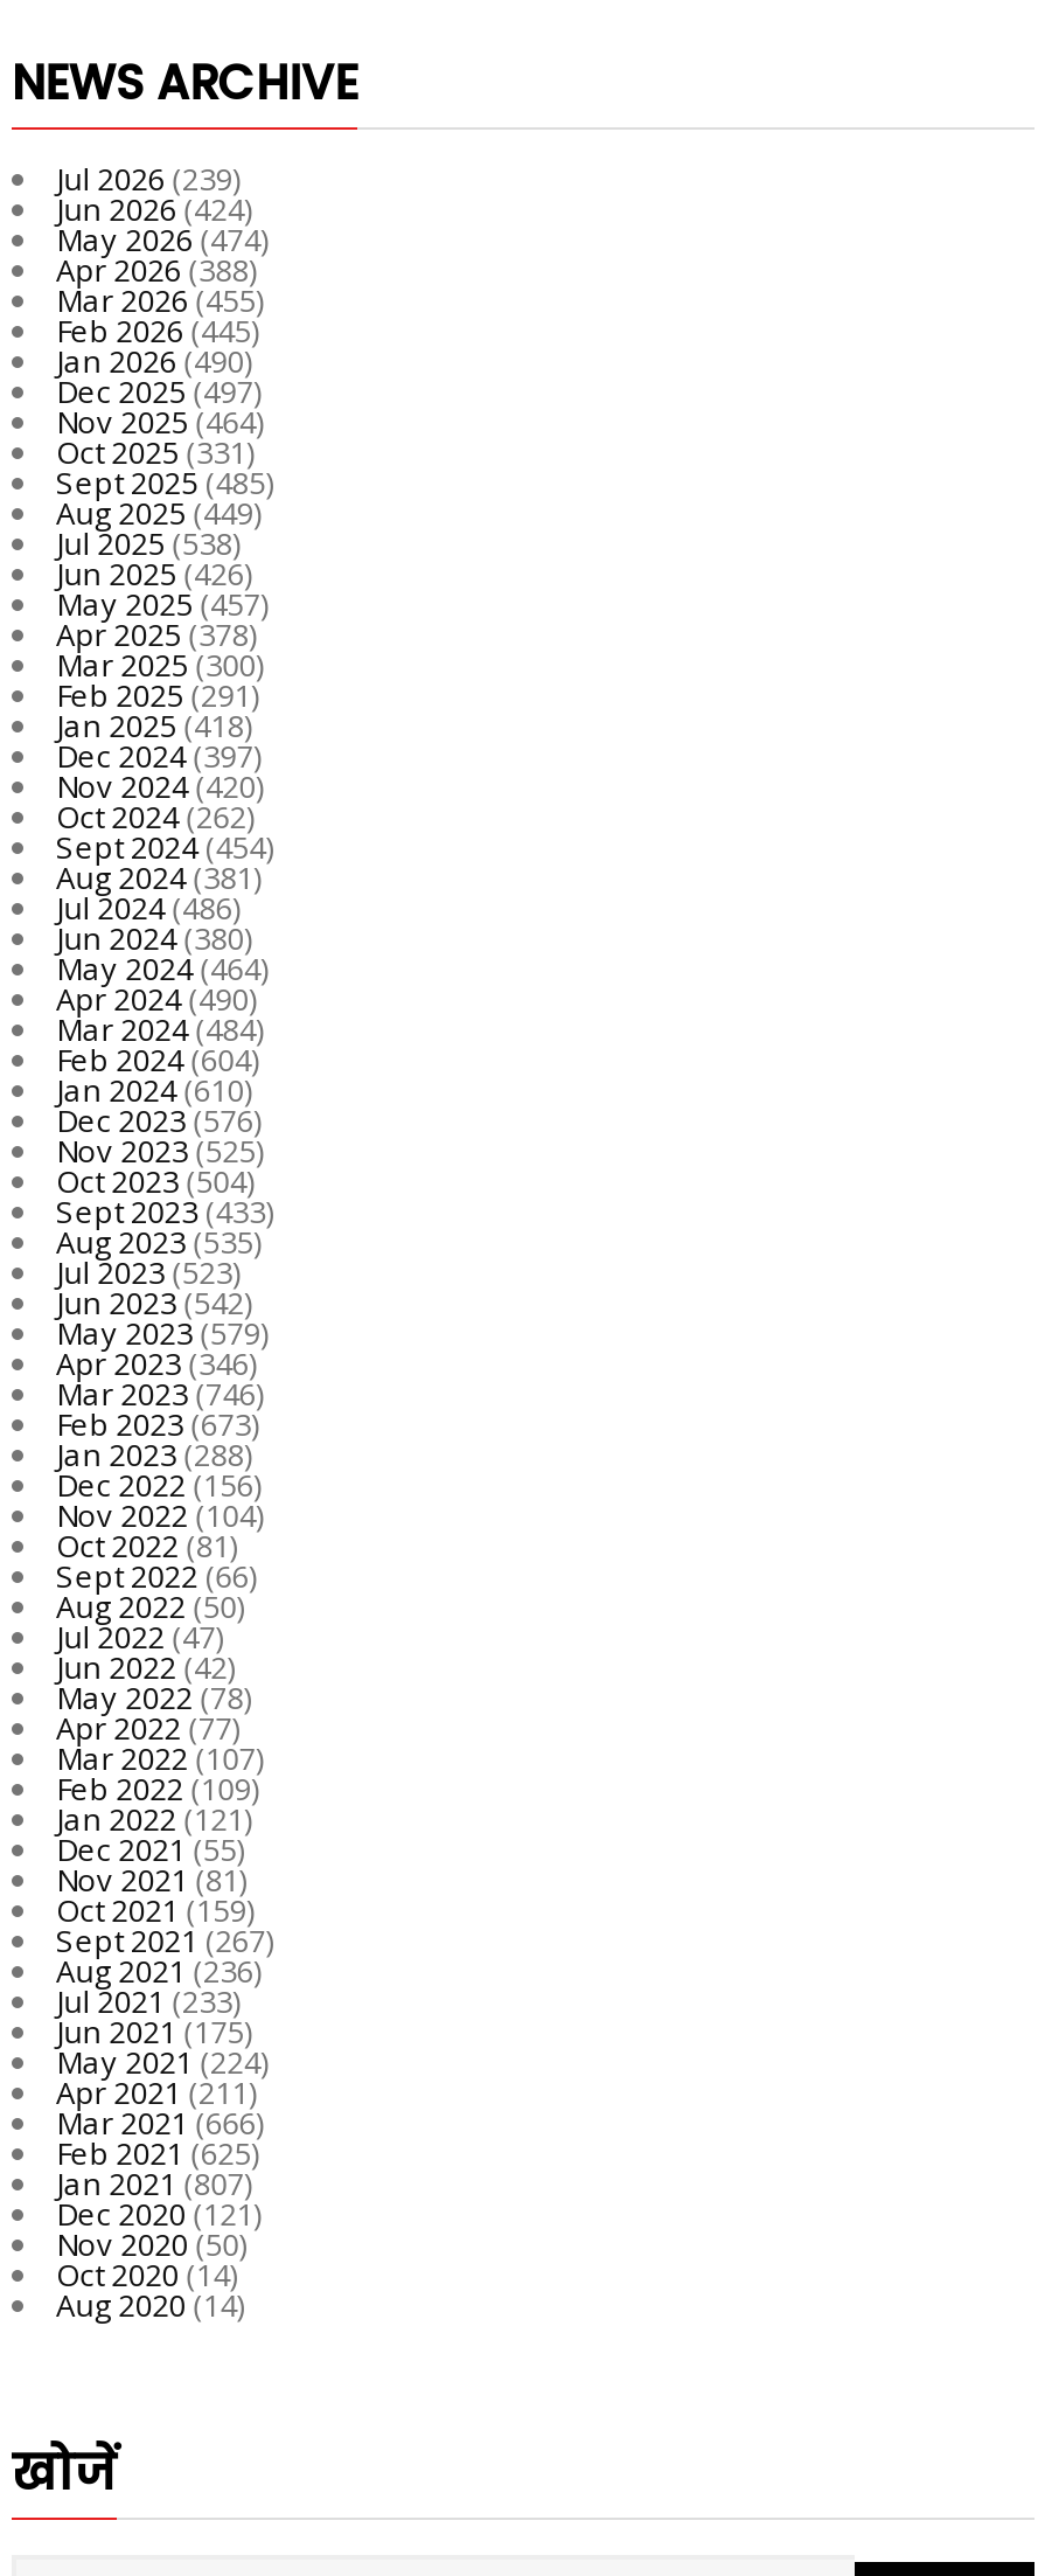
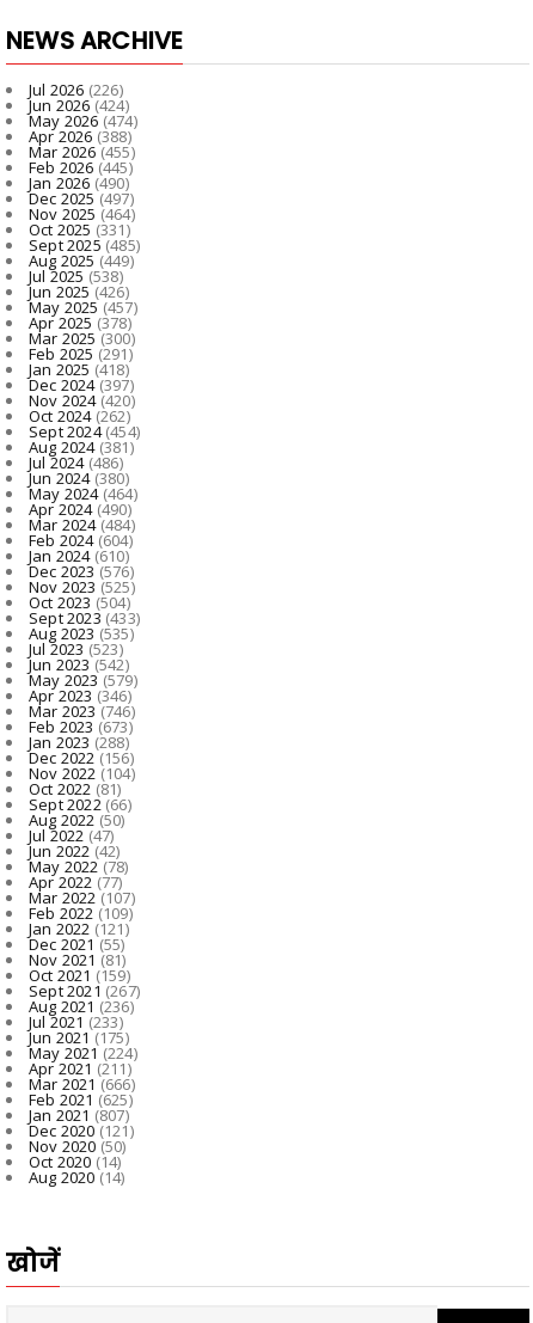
- Jul 2026 (239)
+ Jul 2026 (226)
